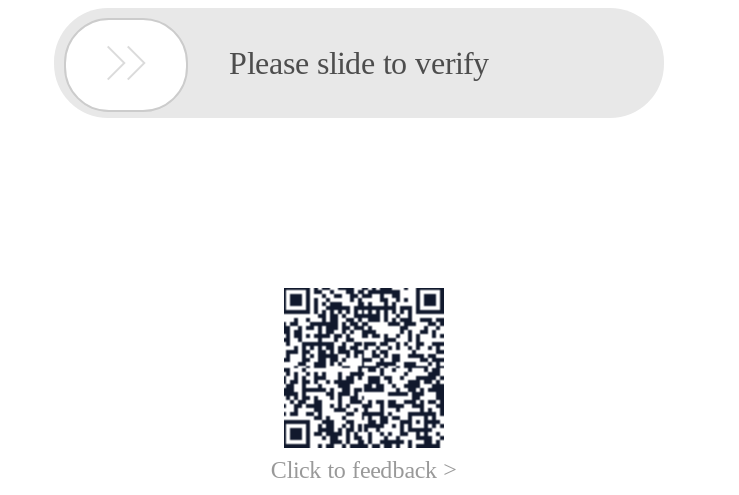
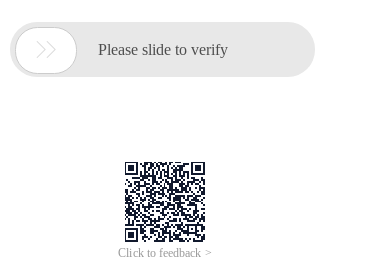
- [image]
+ [image]
